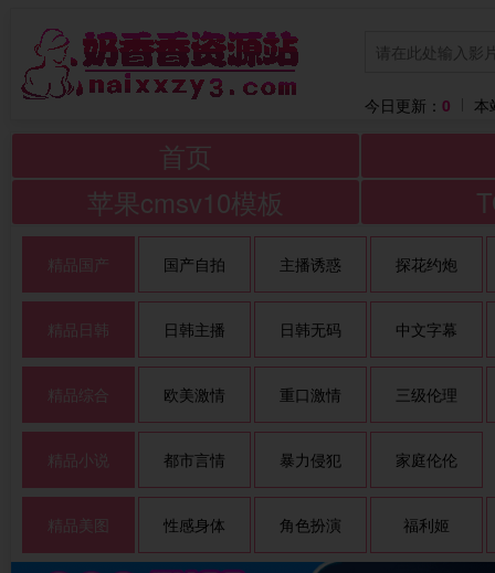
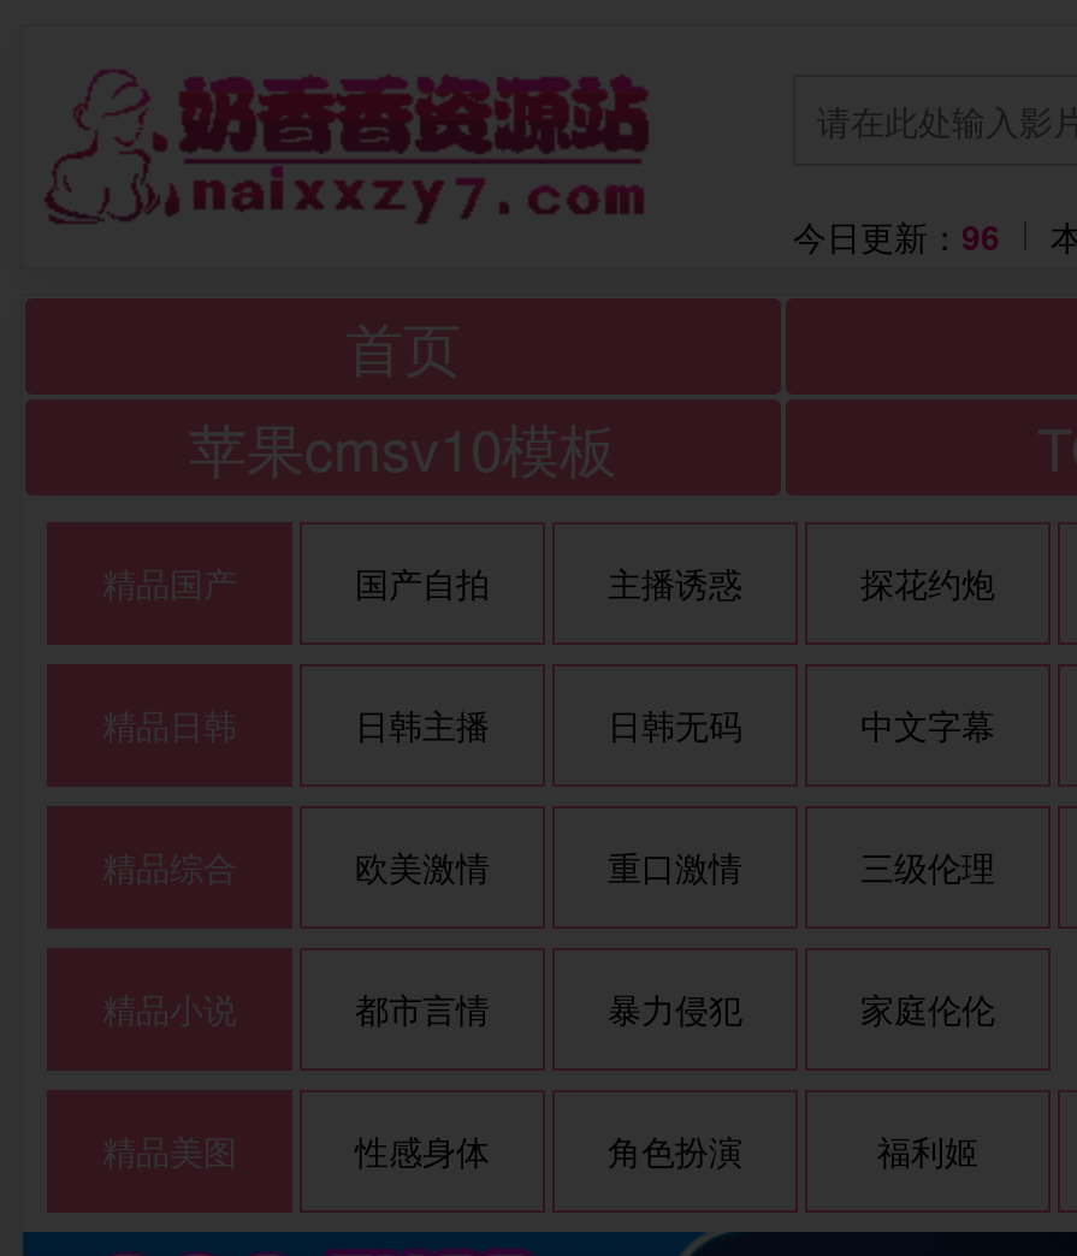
- 今日更新：0
+ 今日更新：96
